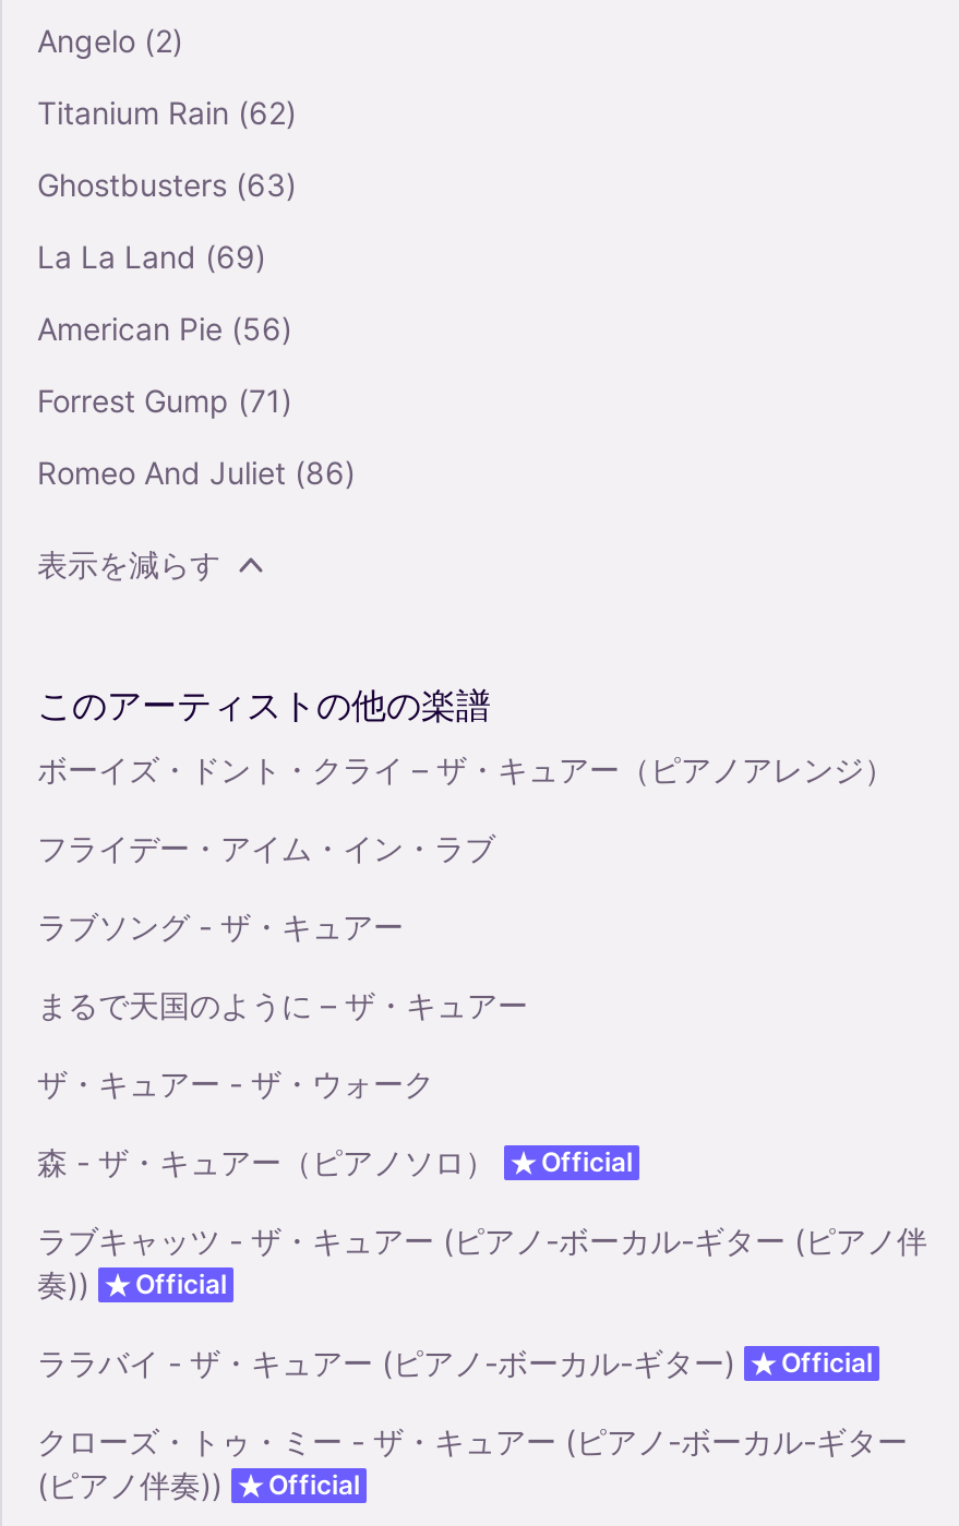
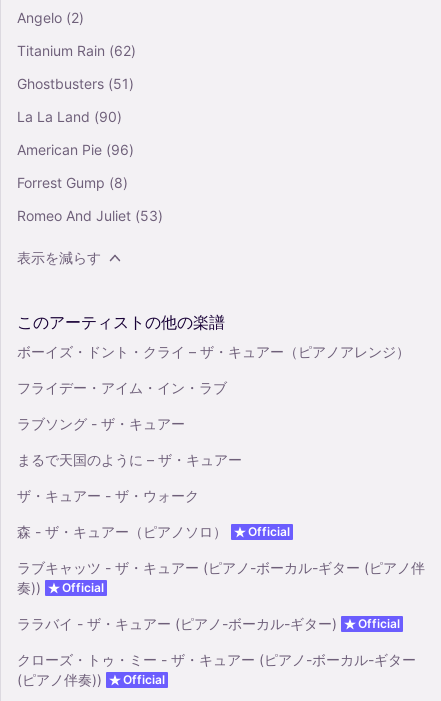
- Ghostbusters (63)
+ Ghostbusters (51)

- La La Land (69)
+ La La Land (90)

- American Pie (56)
+ American Pie (96)

- Forrest Gump (71)
+ Forrest Gump (8)

- Romeo And Juliet (86)
+ Romeo And Juliet (53)
